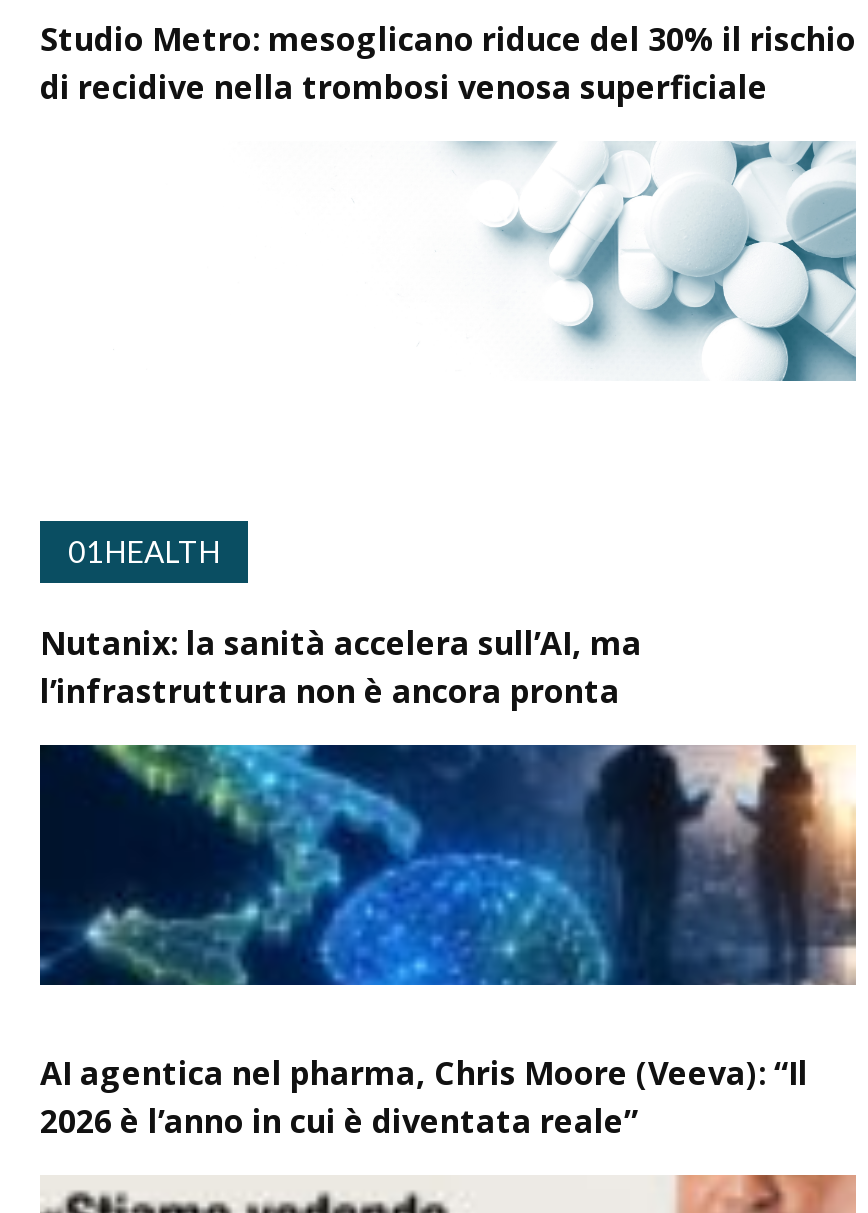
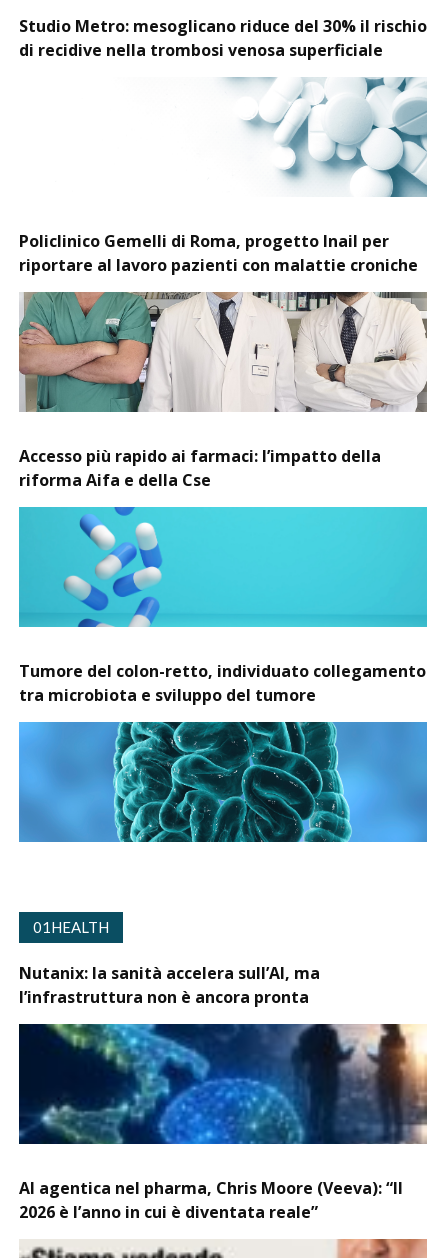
+ [image]
+ Accesso più rapido ai farmaci: l’impatto della
+ riforma Aifa e della Cse

+ [image]
+ Tumore del colon-retto, individuato collegamento
+ tra microbiota e sviluppo del tumore

+ [image]

+ Policlinico Gemelli di Roma, progetto Inail per
+ riportare al lavoro pazienti con malattie croniche
